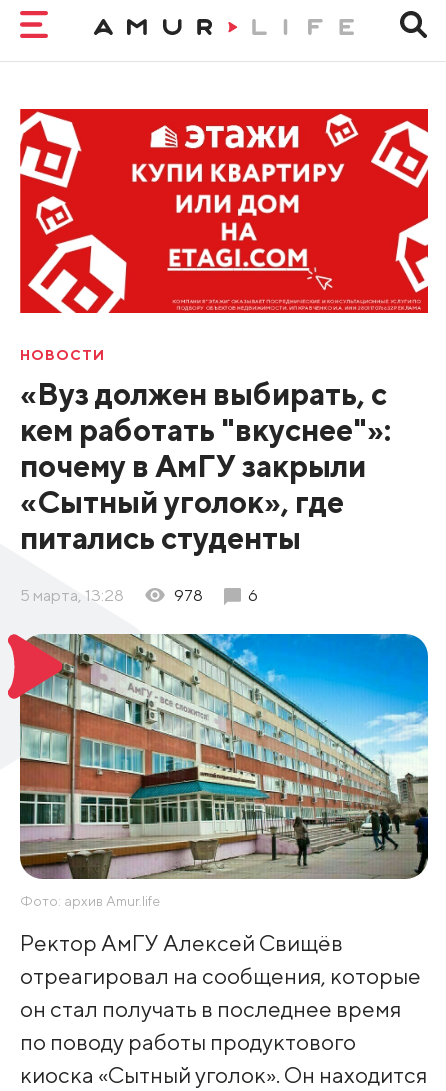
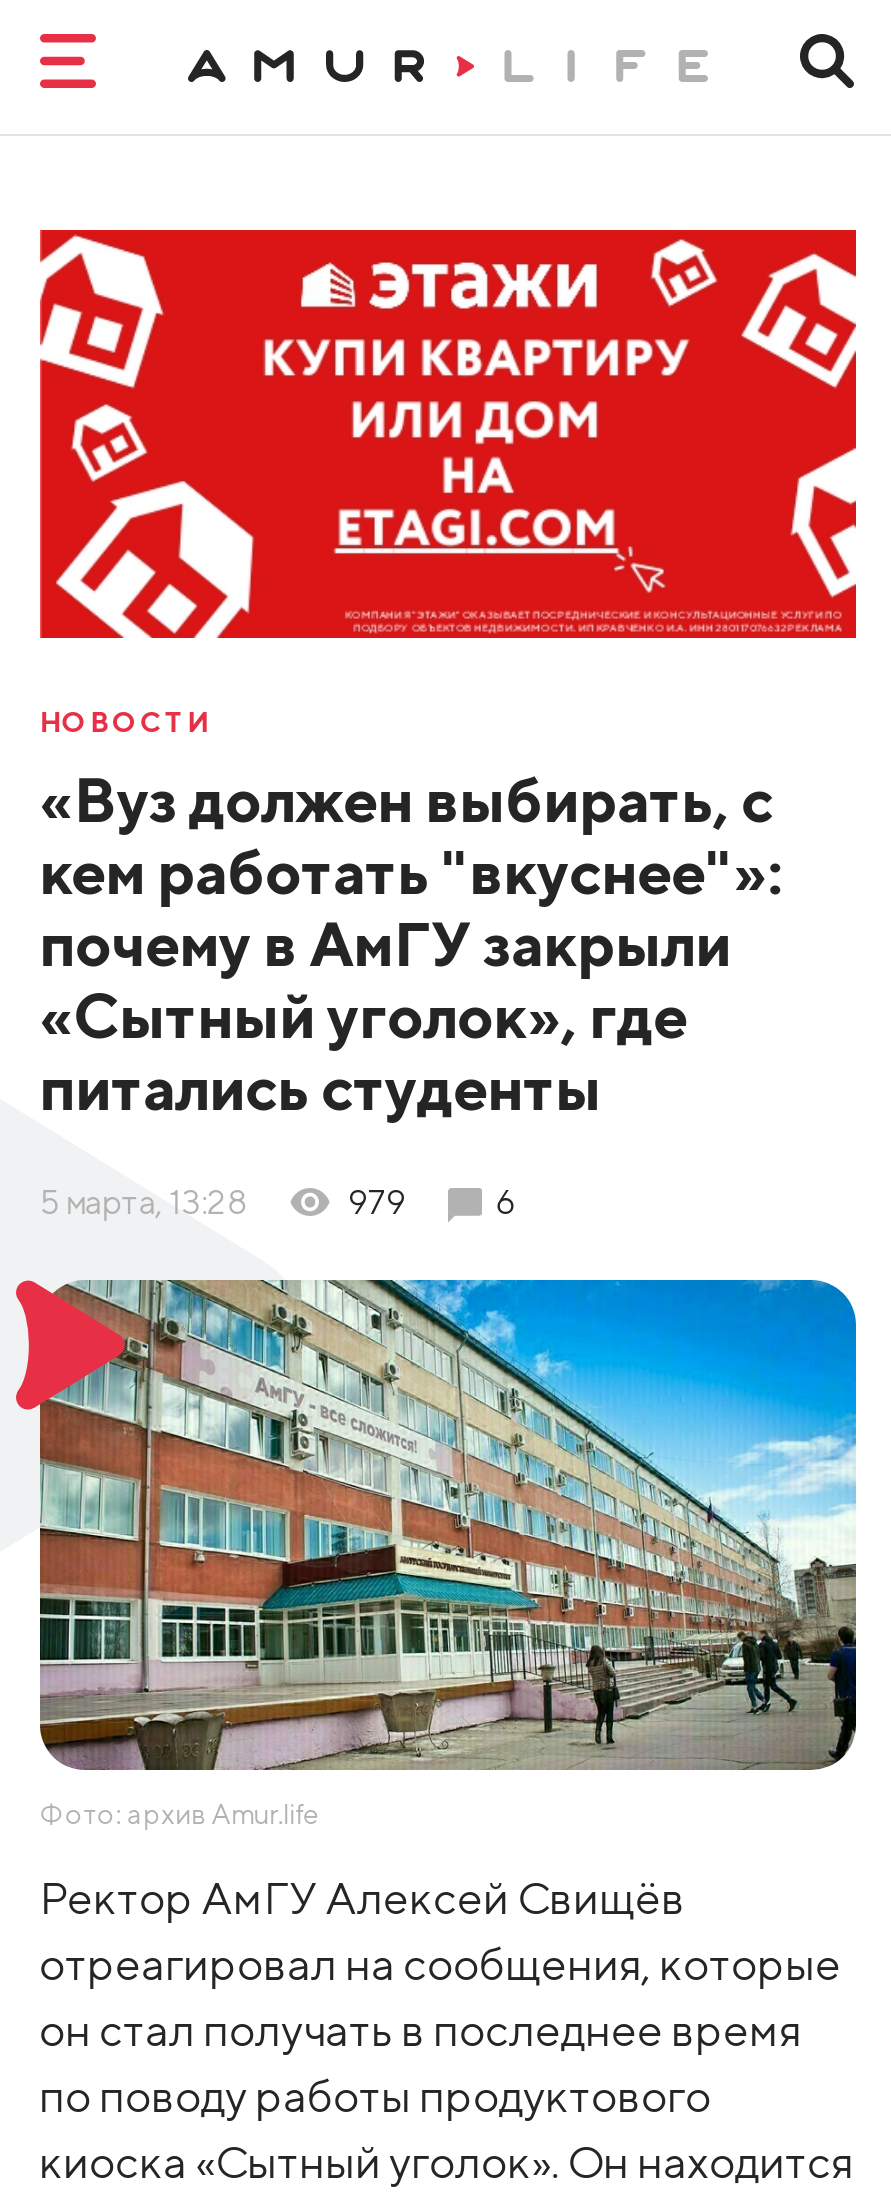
- 978
+ 979
